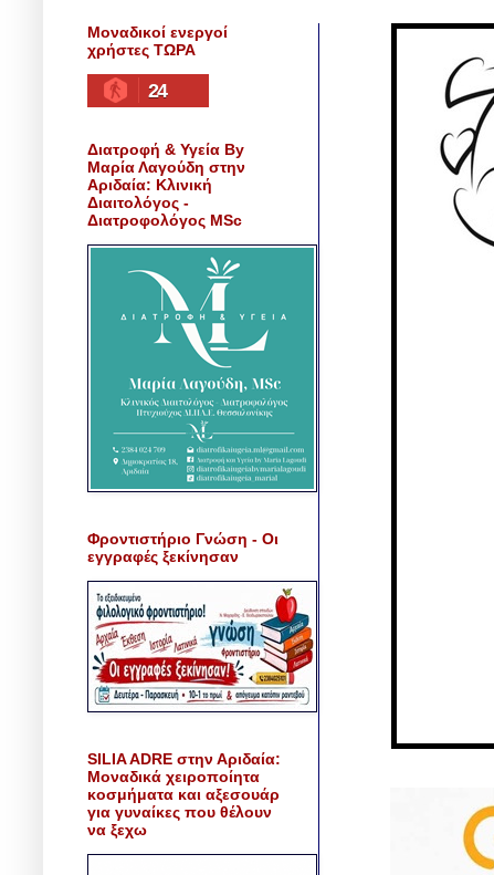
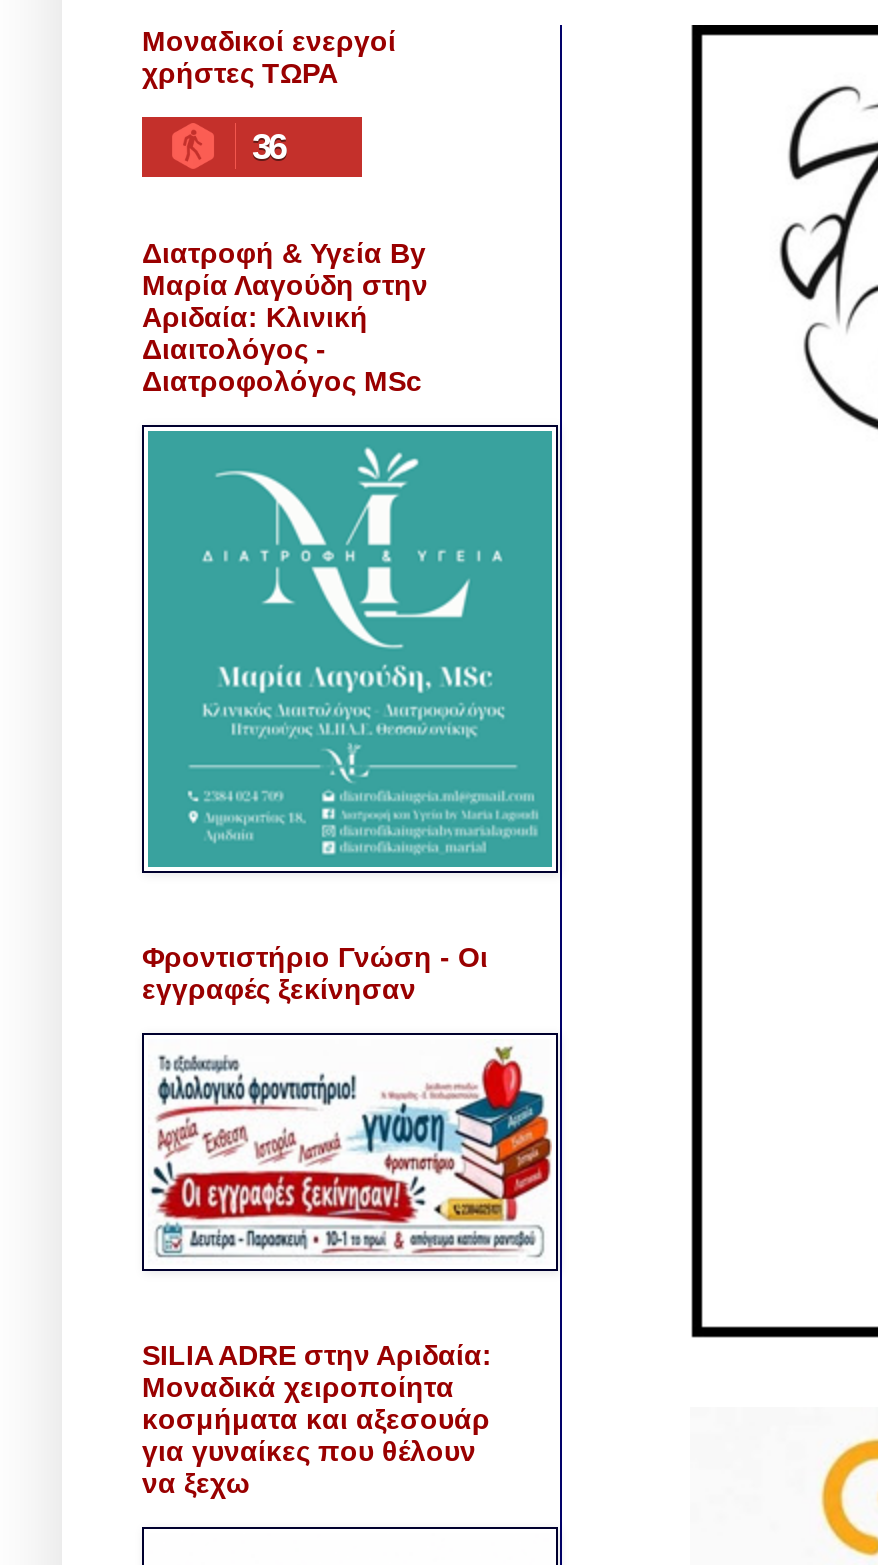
- 24
+ 36
